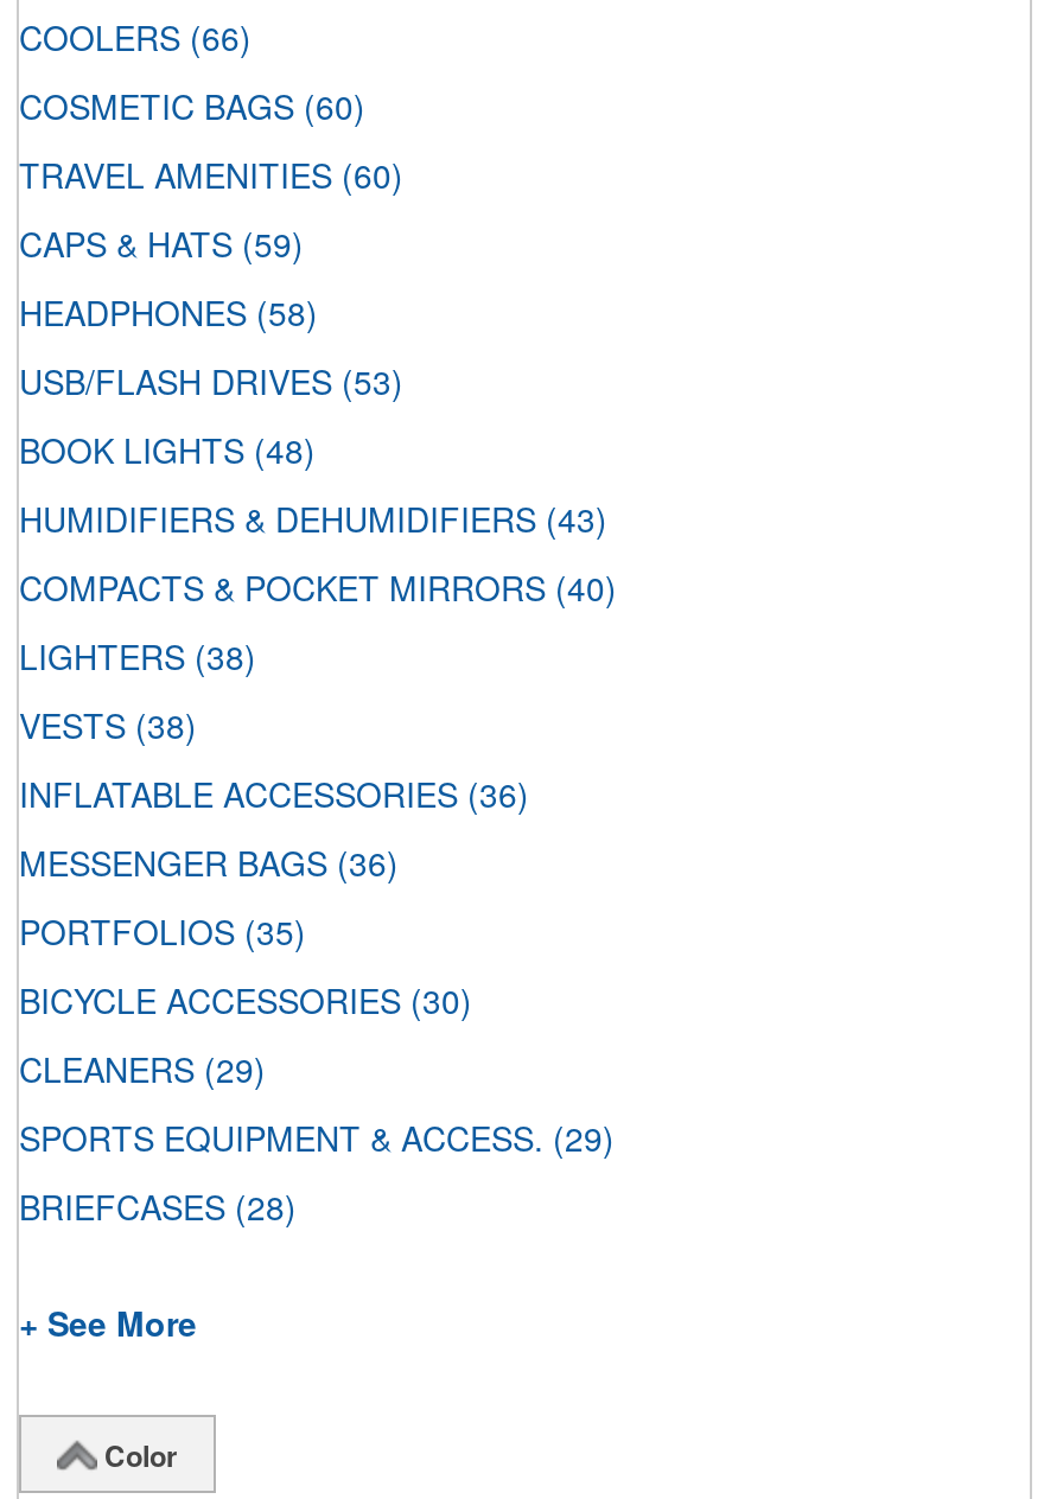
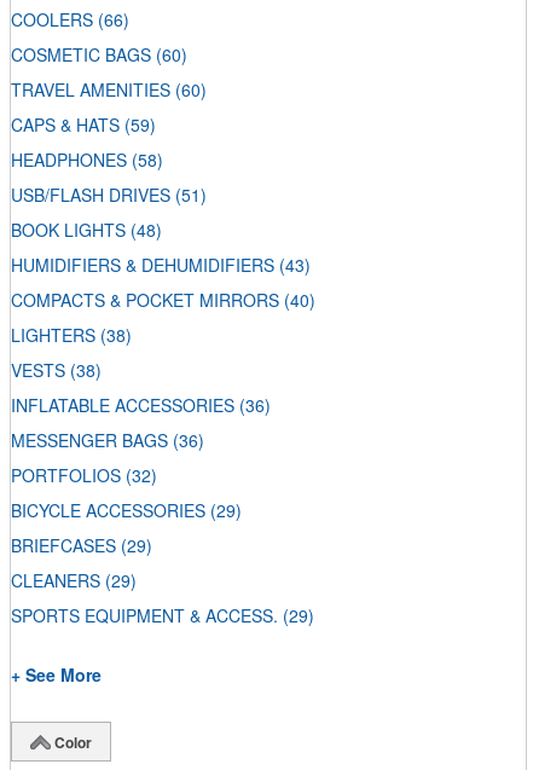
- USB/FLASH DRIVES (53)
+ USB/FLASH DRIVES (51)

- PORTFOLIOS (35)
- BICYCLE ACCESSORIES (30)
+ PORTFOLIOS (32)
+ BICYCLE ACCESSORIES (29)
+ BRIEFCASES (29)

moved down: CLEANERS (29) | SPORTS EQUIPMENT & ACCESS. (29)

- BRIEFCASES (28)
